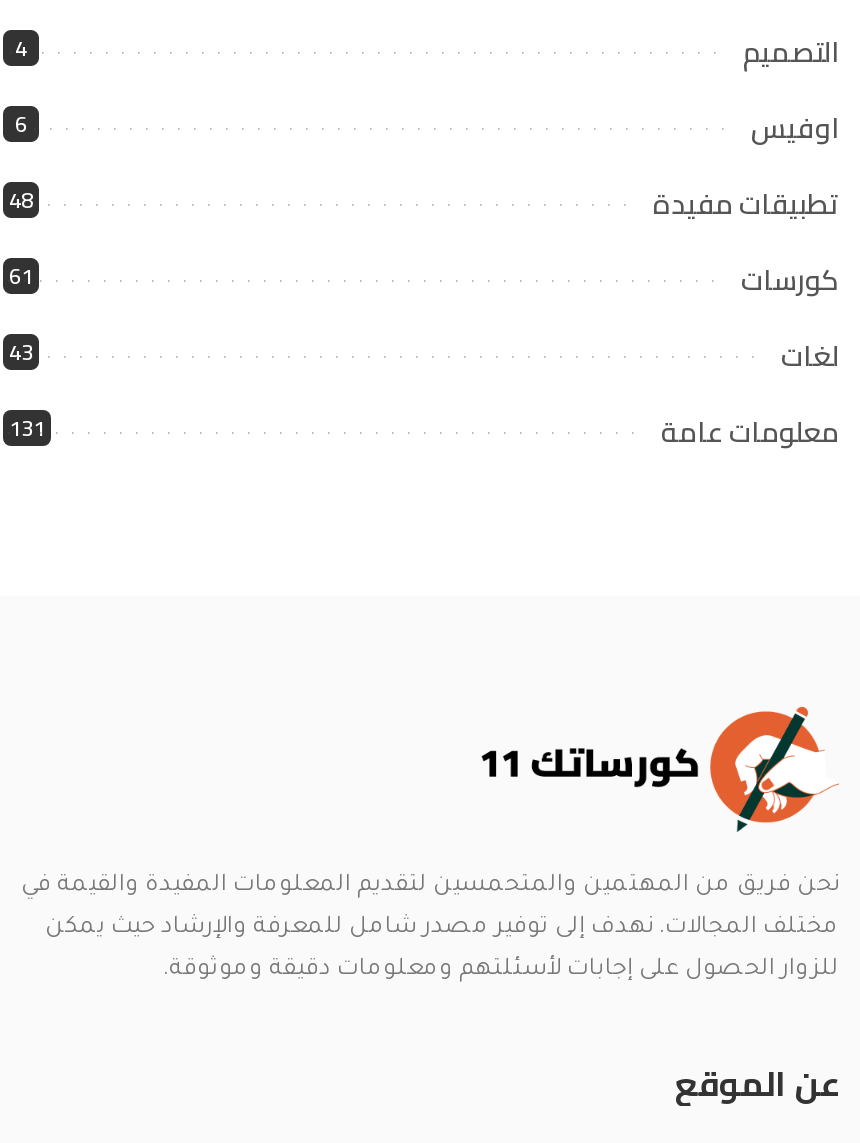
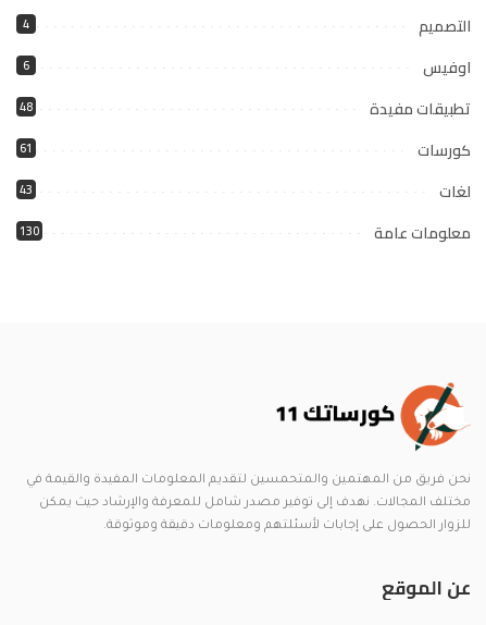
- 131
+ 130
